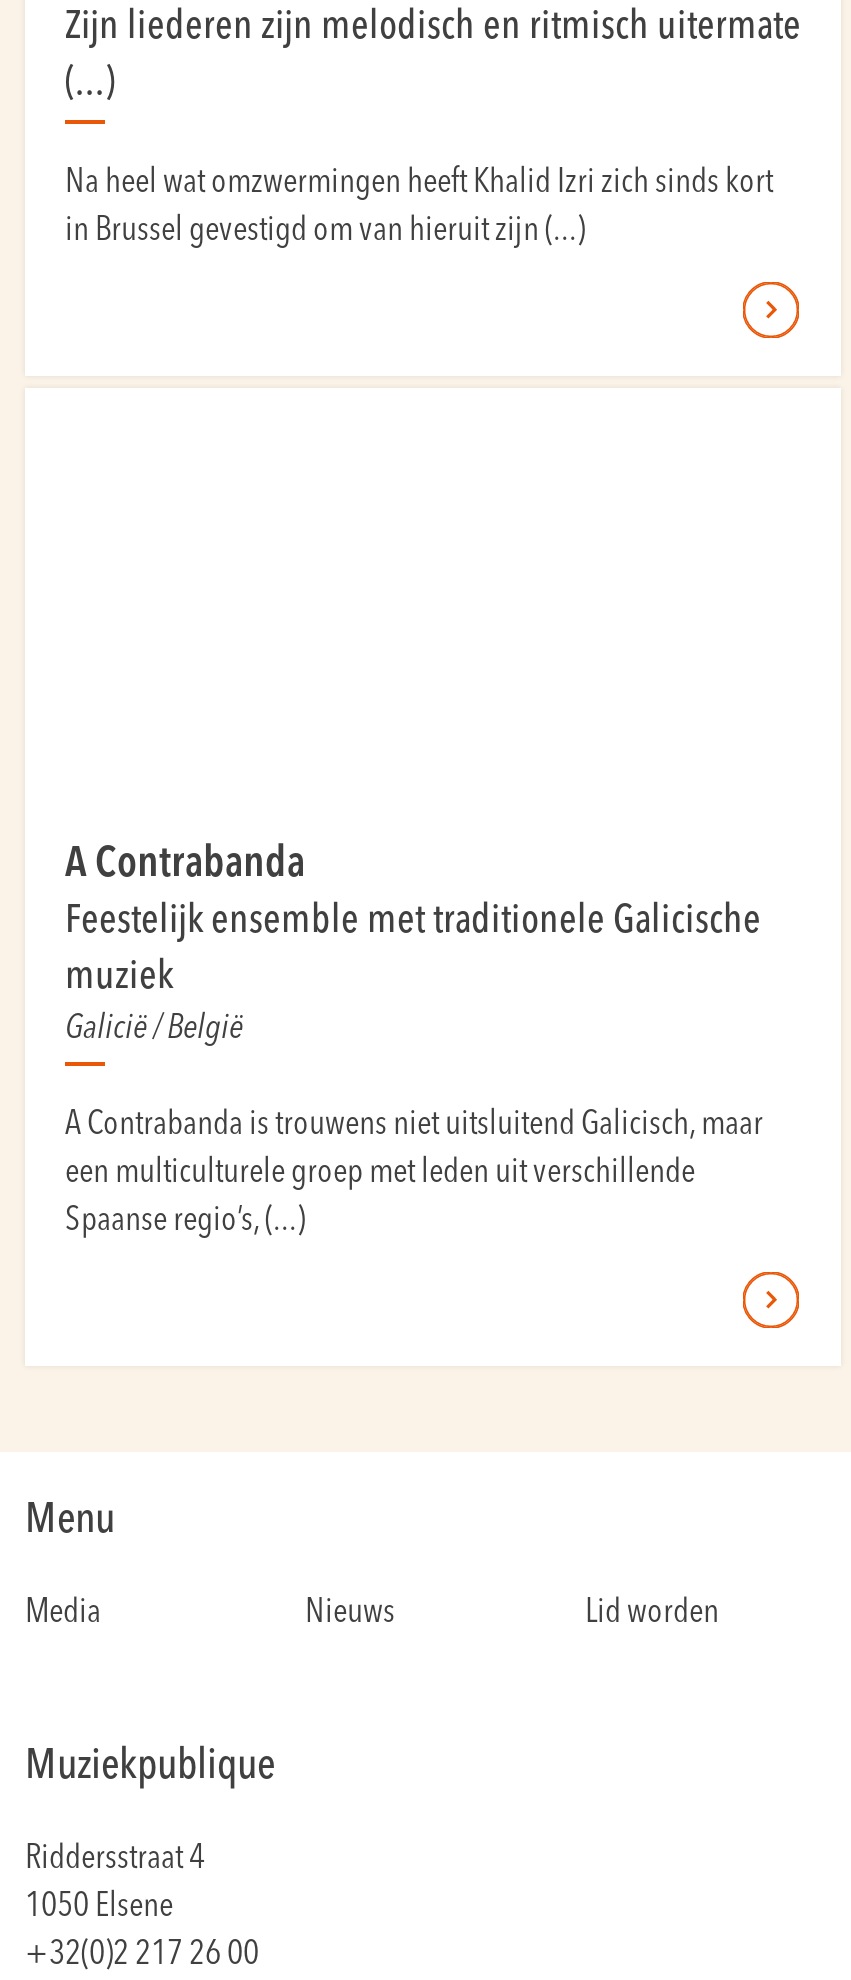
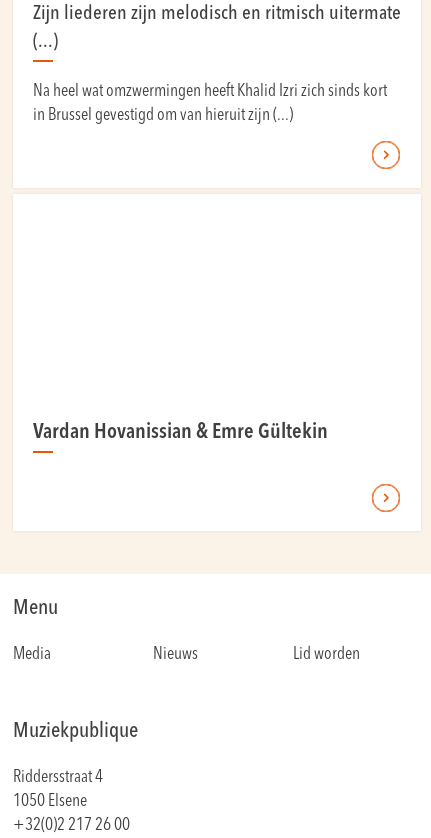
- A Contrabanda
- Feestelijk ensemble met traditionele Galicische
- muziek
- Galicië / België
- A Contrabanda is trouwens niet uitsluitend Galicisch, maar
- een multiculturele groep met leden uit verschillende
- Spaanse regio’s, (...)
+ Vardan Hovanissian & Emre Gültekin
